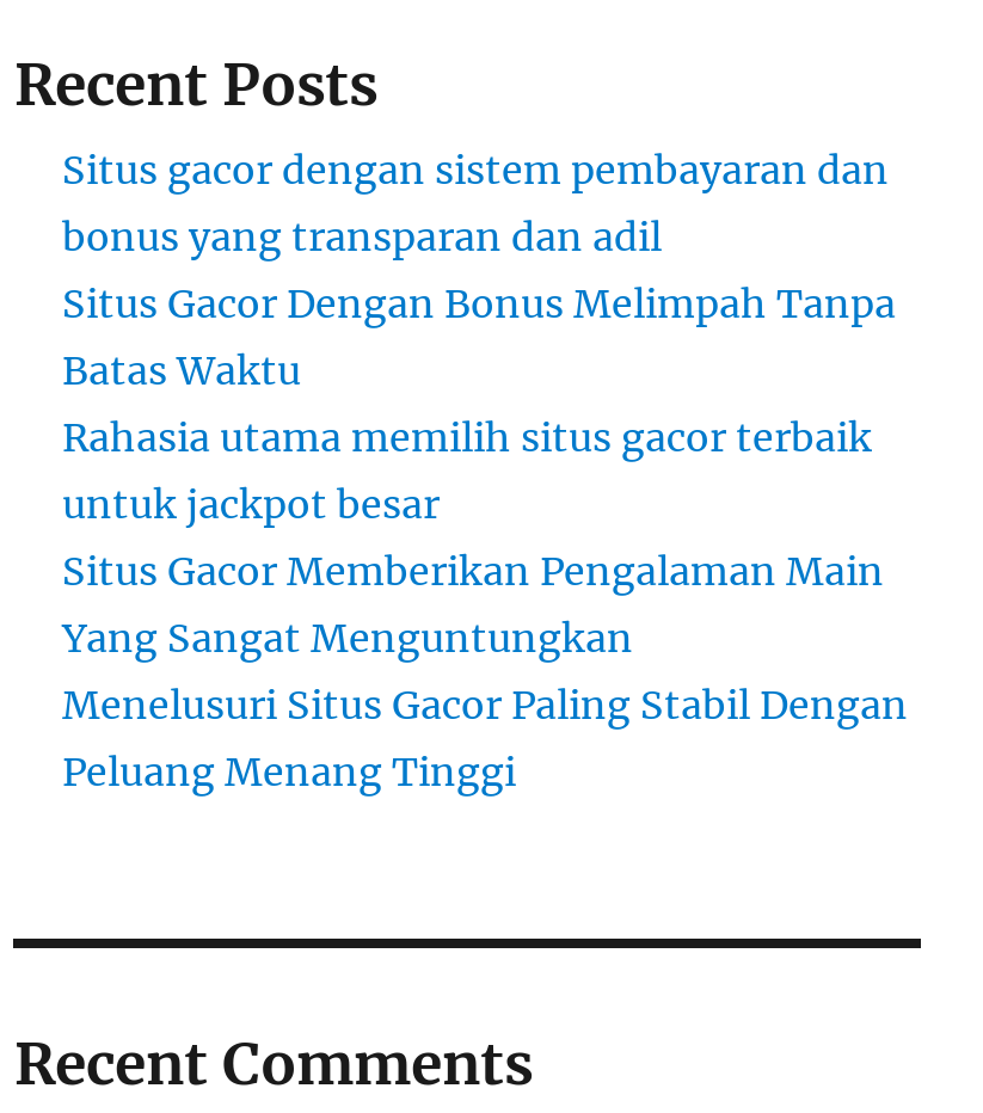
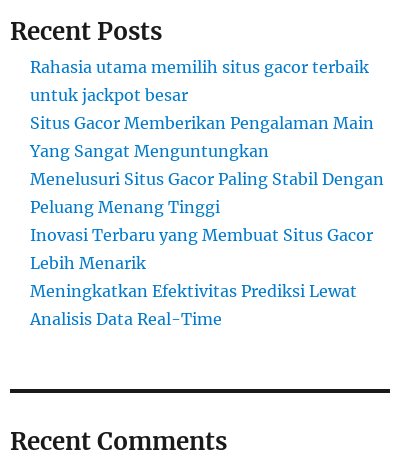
- Situs gacor dengan sistem pembayaran dan
- bonus yang transparan dan adil
- Situs Gacor Dengan Bonus Melimpah Tanpa
- Batas Waktu

moved up: Rahasia utama memilih situs gacor terbaik | untuk jackpot besar | Situs Gacor Memberikan Pengalaman Main | Yang Sangat Menguntungkan | Menelusuri Situs Gacor Paling Stabil Dengan | Peluang Menang Tinggi

+ Inovasi Terbaru yang Membuat Situs Gacor
+ Lebih Menarik
+ Meningkatkan Efektivitas Prediksi Lewat
+ Analisis Data Real-Time
